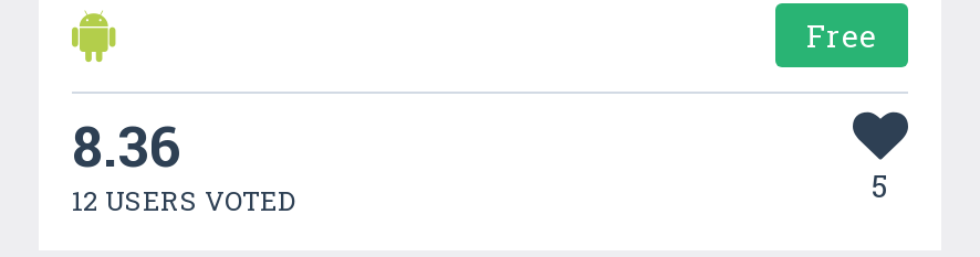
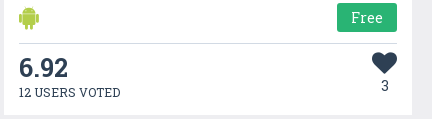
- 8.36
+ 6.92

- 5
+ 3
